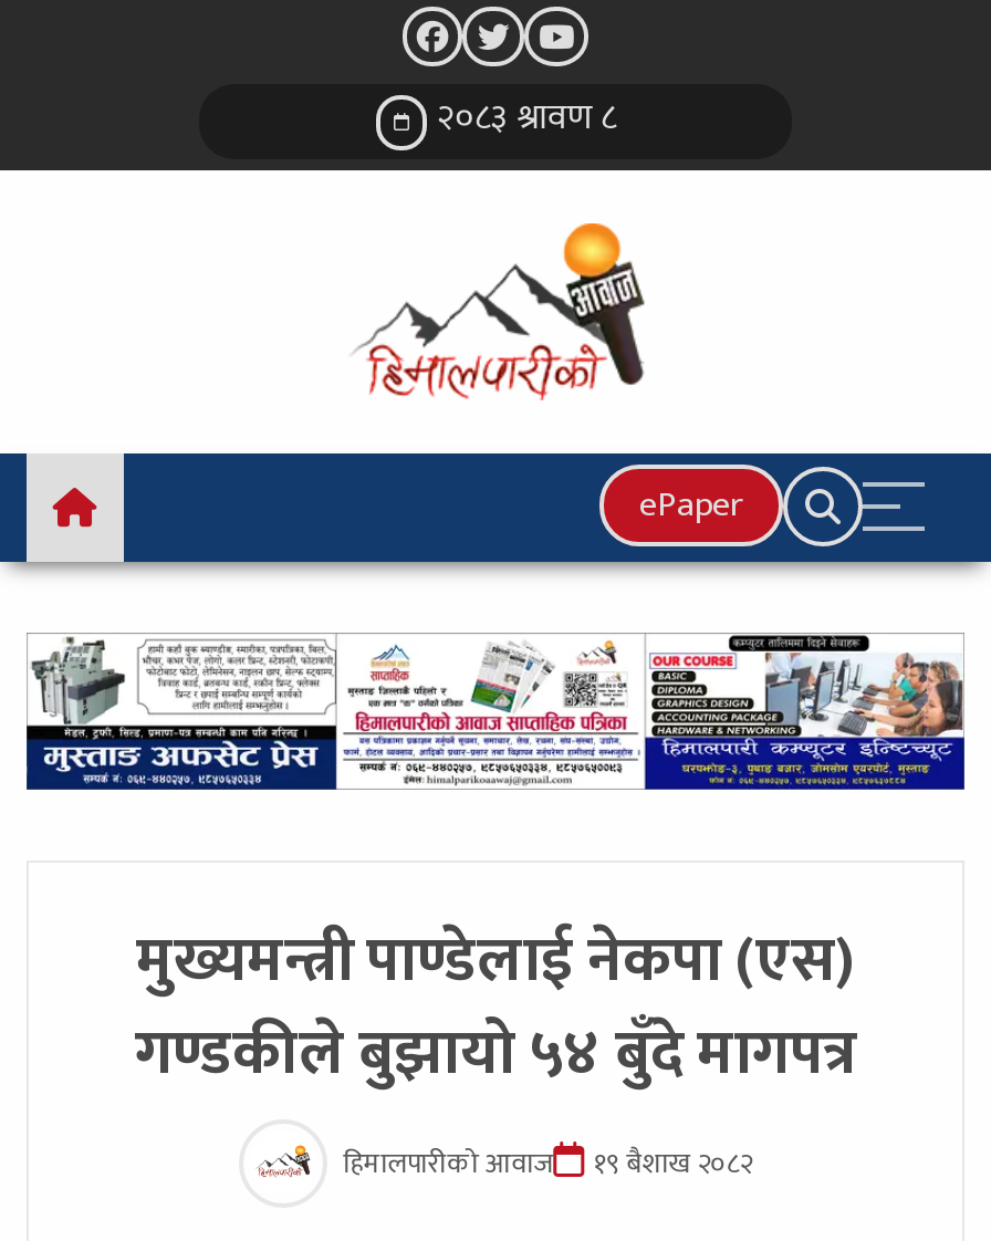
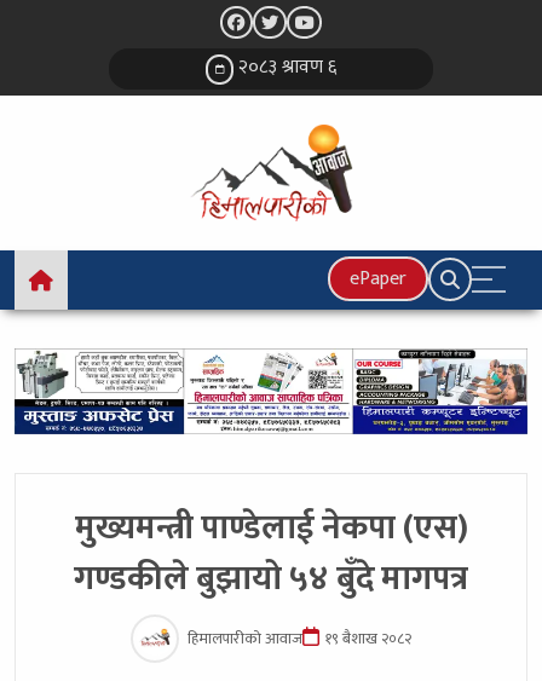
- २०८३ श्रावण ८
+ २०८३ श्रावण ६
